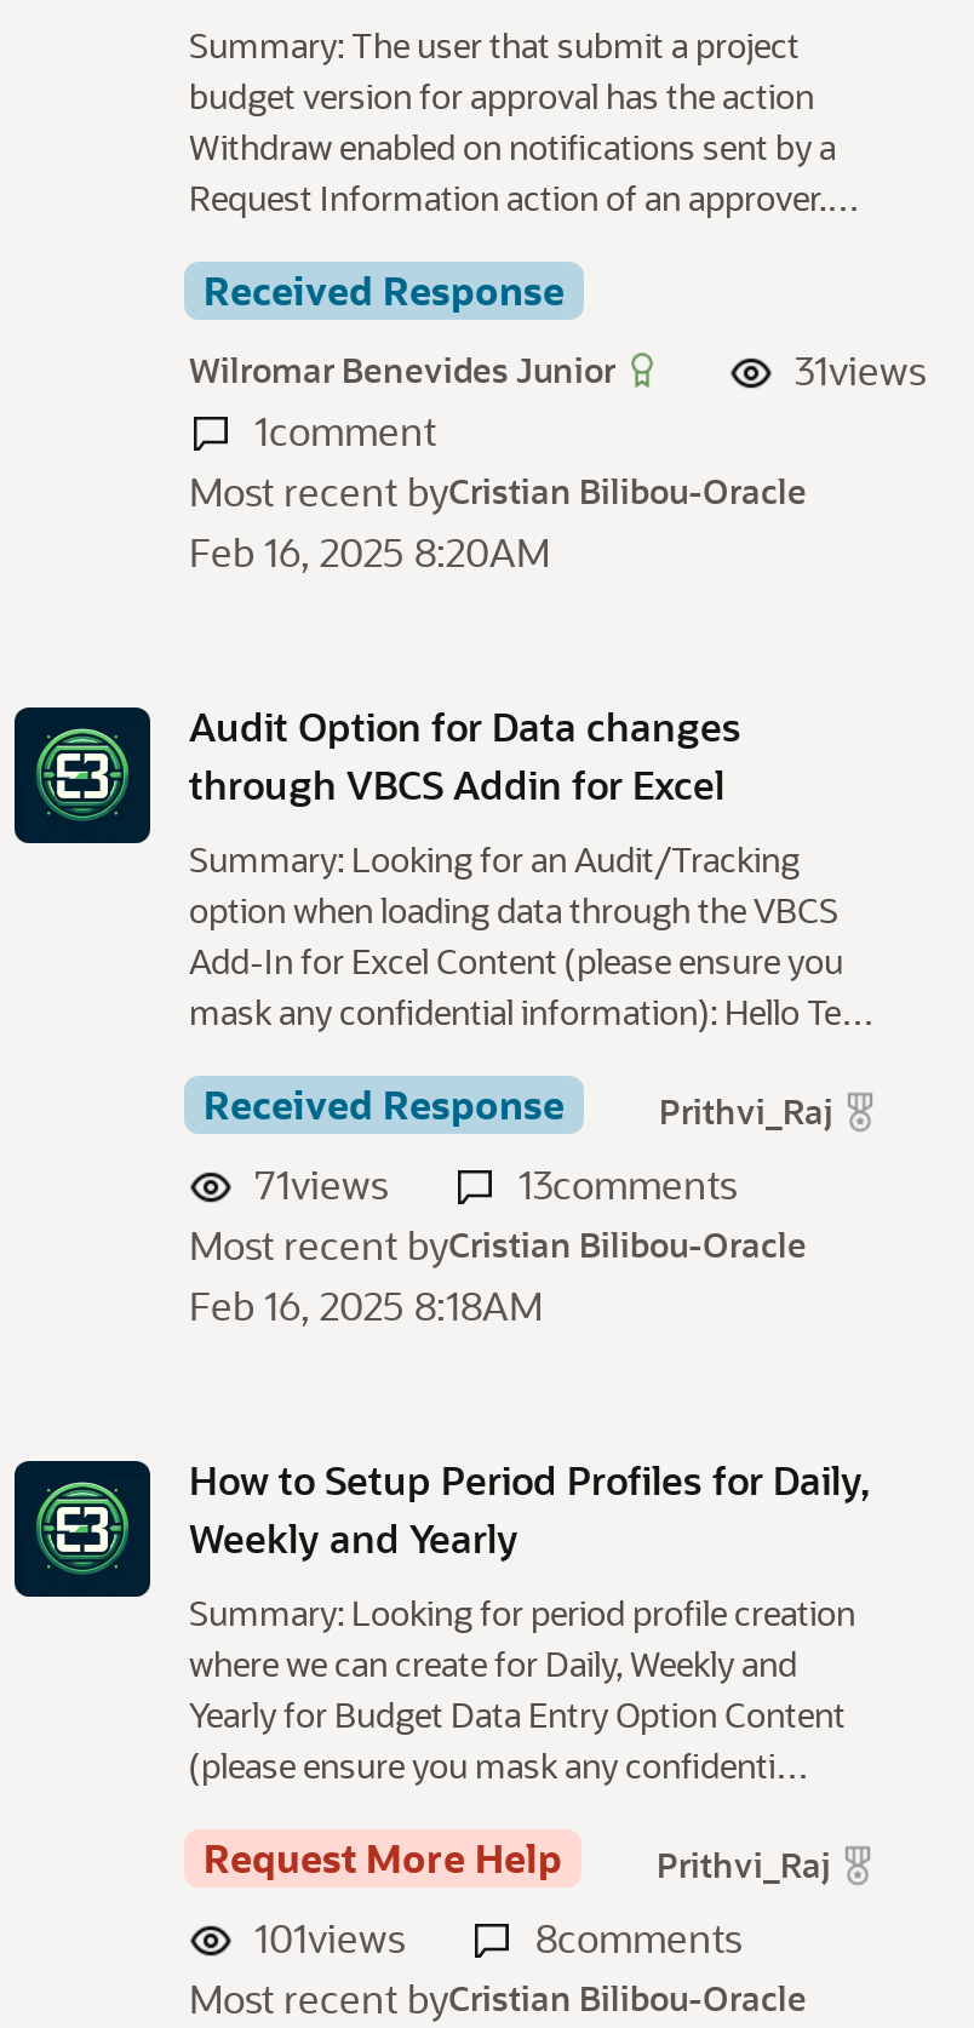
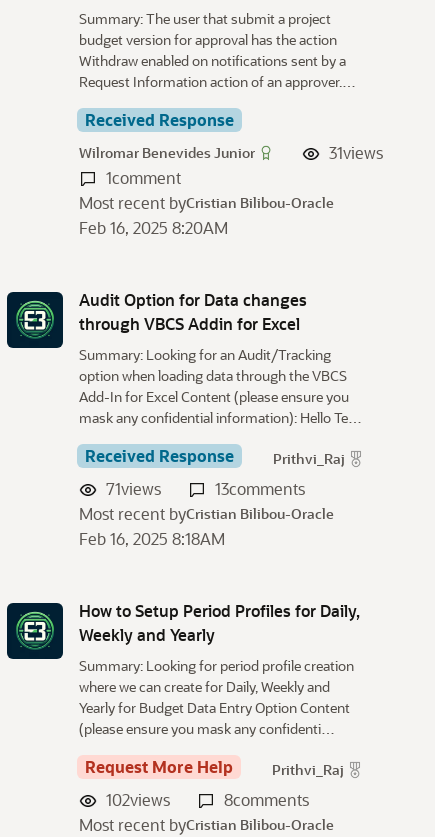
- 101views
+ 102views
